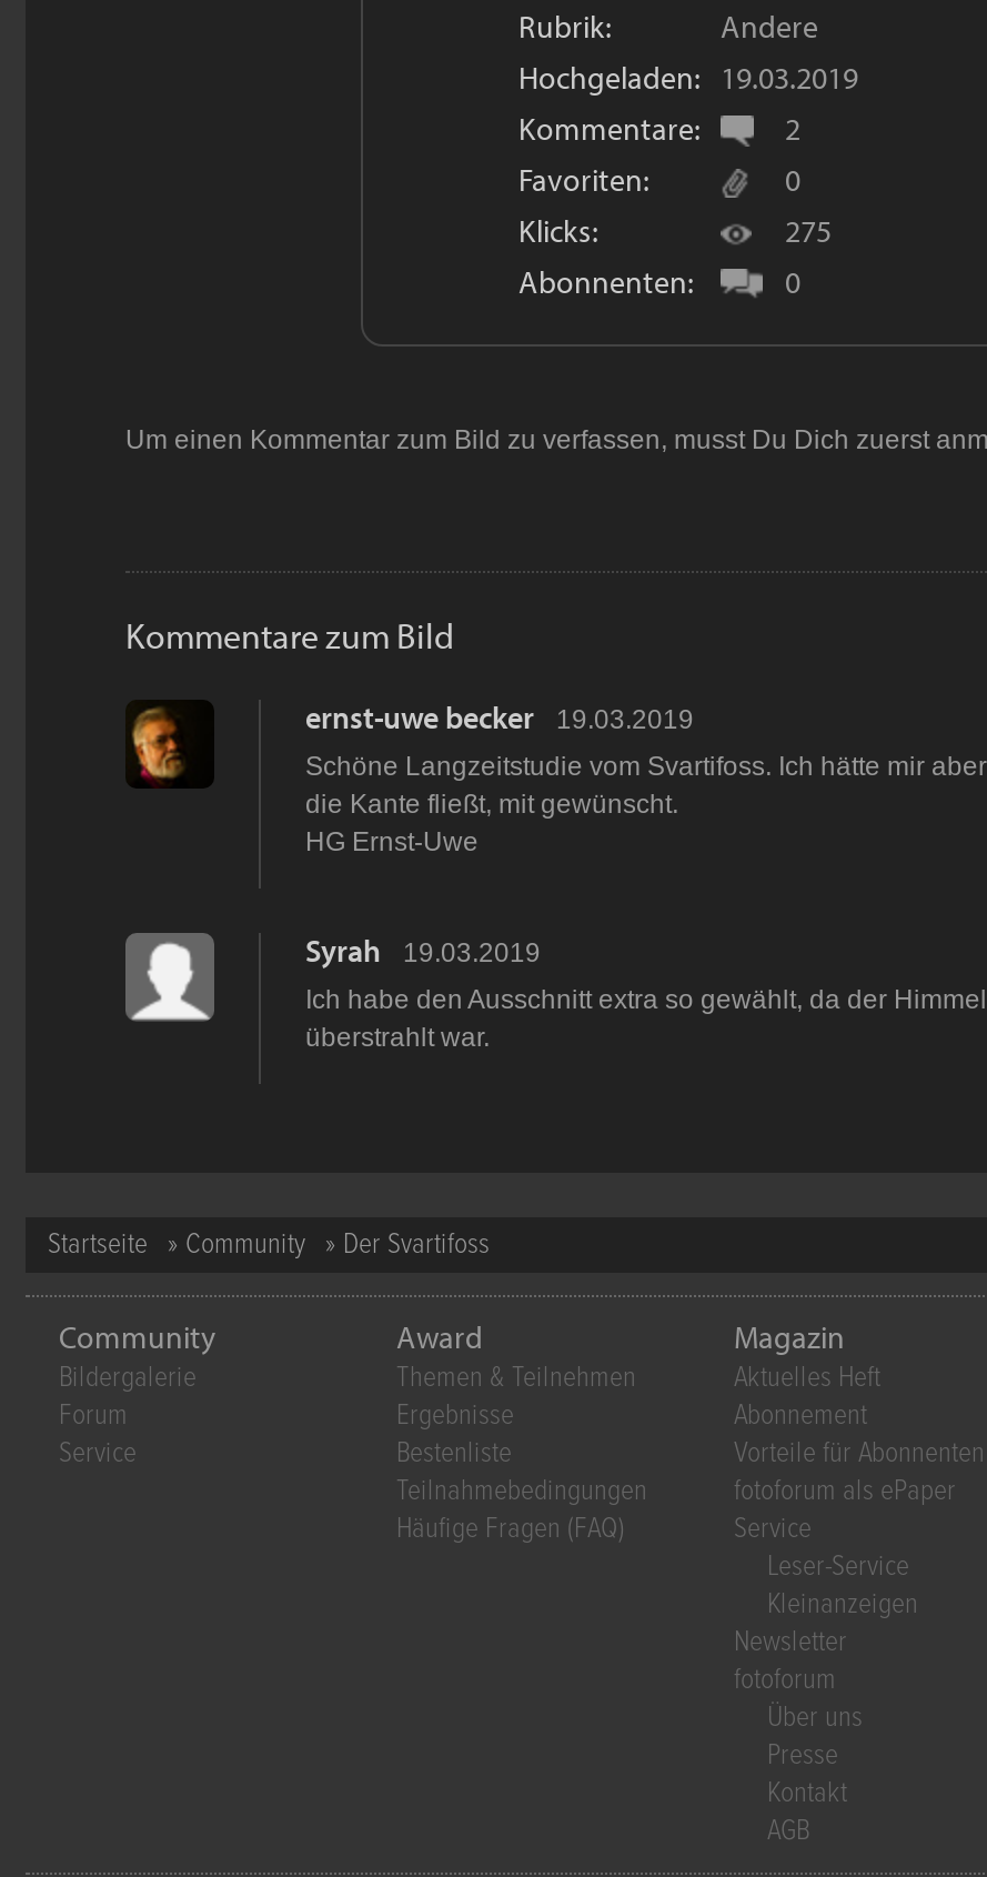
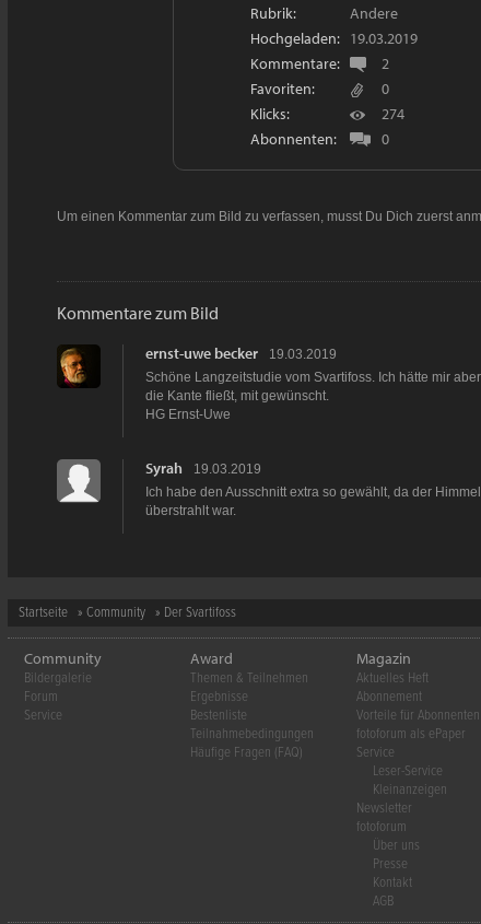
- 275
+ 274
